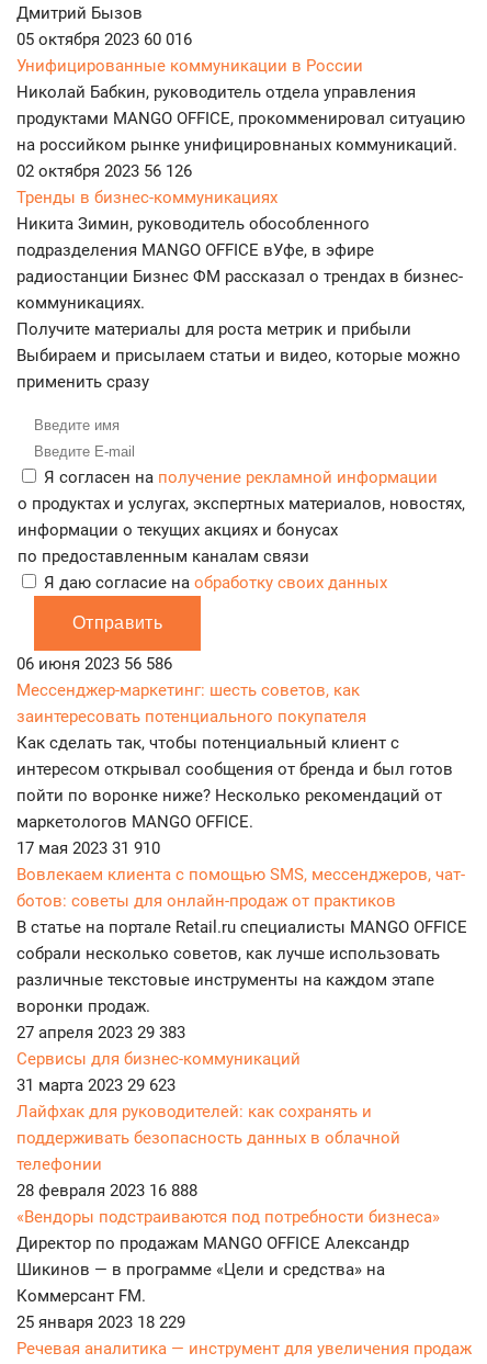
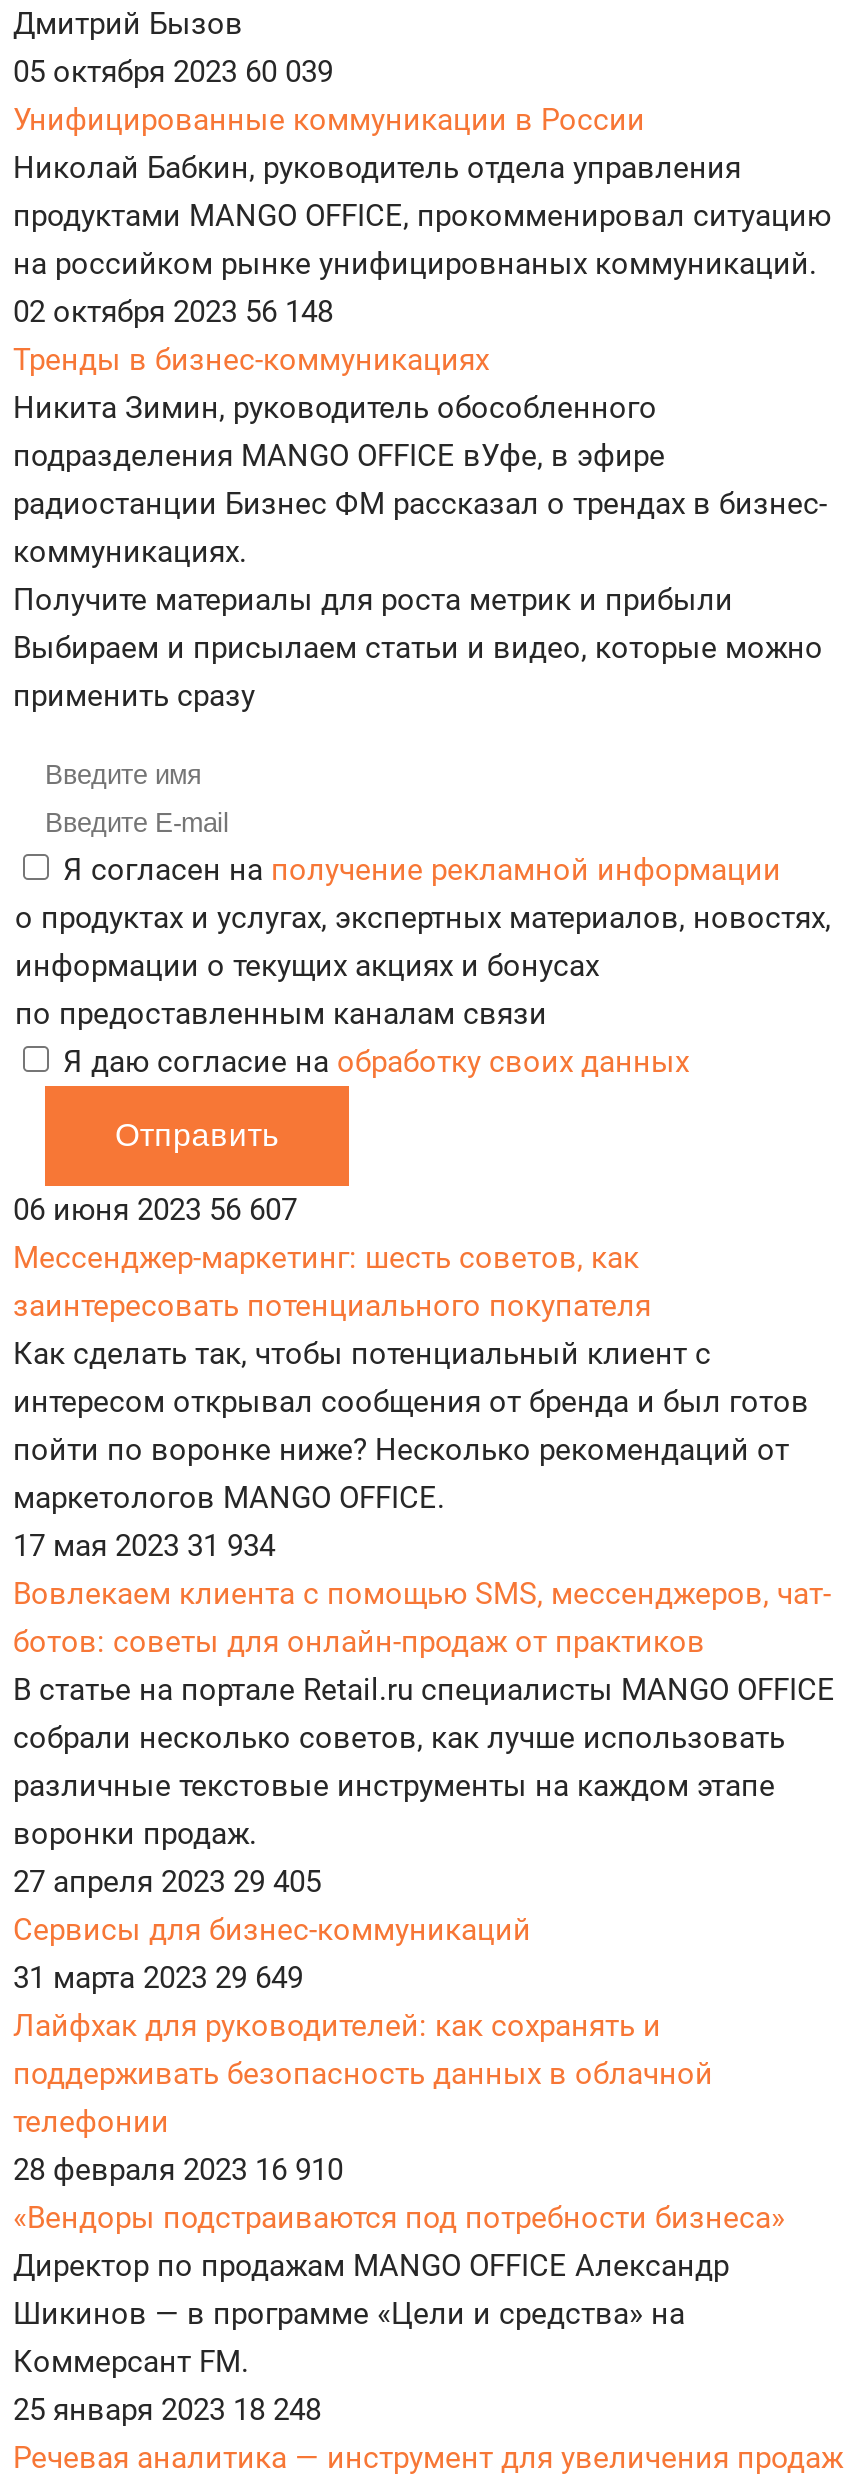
- 05 октября 2023 60 016
+ 05 октября 2023 60 039

- 02 октября 2023 56 126
+ 02 октября 2023 56 148

- 06 июня 2023 56 586
+ 06 июня 2023 56 607

- 17 мая 2023 31 910
+ 17 мая 2023 31 934

- 27 апреля 2023 29 383
+ 27 апреля 2023 29 405

- 31 марта 2023 29 623
+ 31 марта 2023 29 649

- 28 февраля 2023 16 888
+ 28 февраля 2023 16 910

- 25 января 2023 18 229
+ 25 января 2023 18 248
